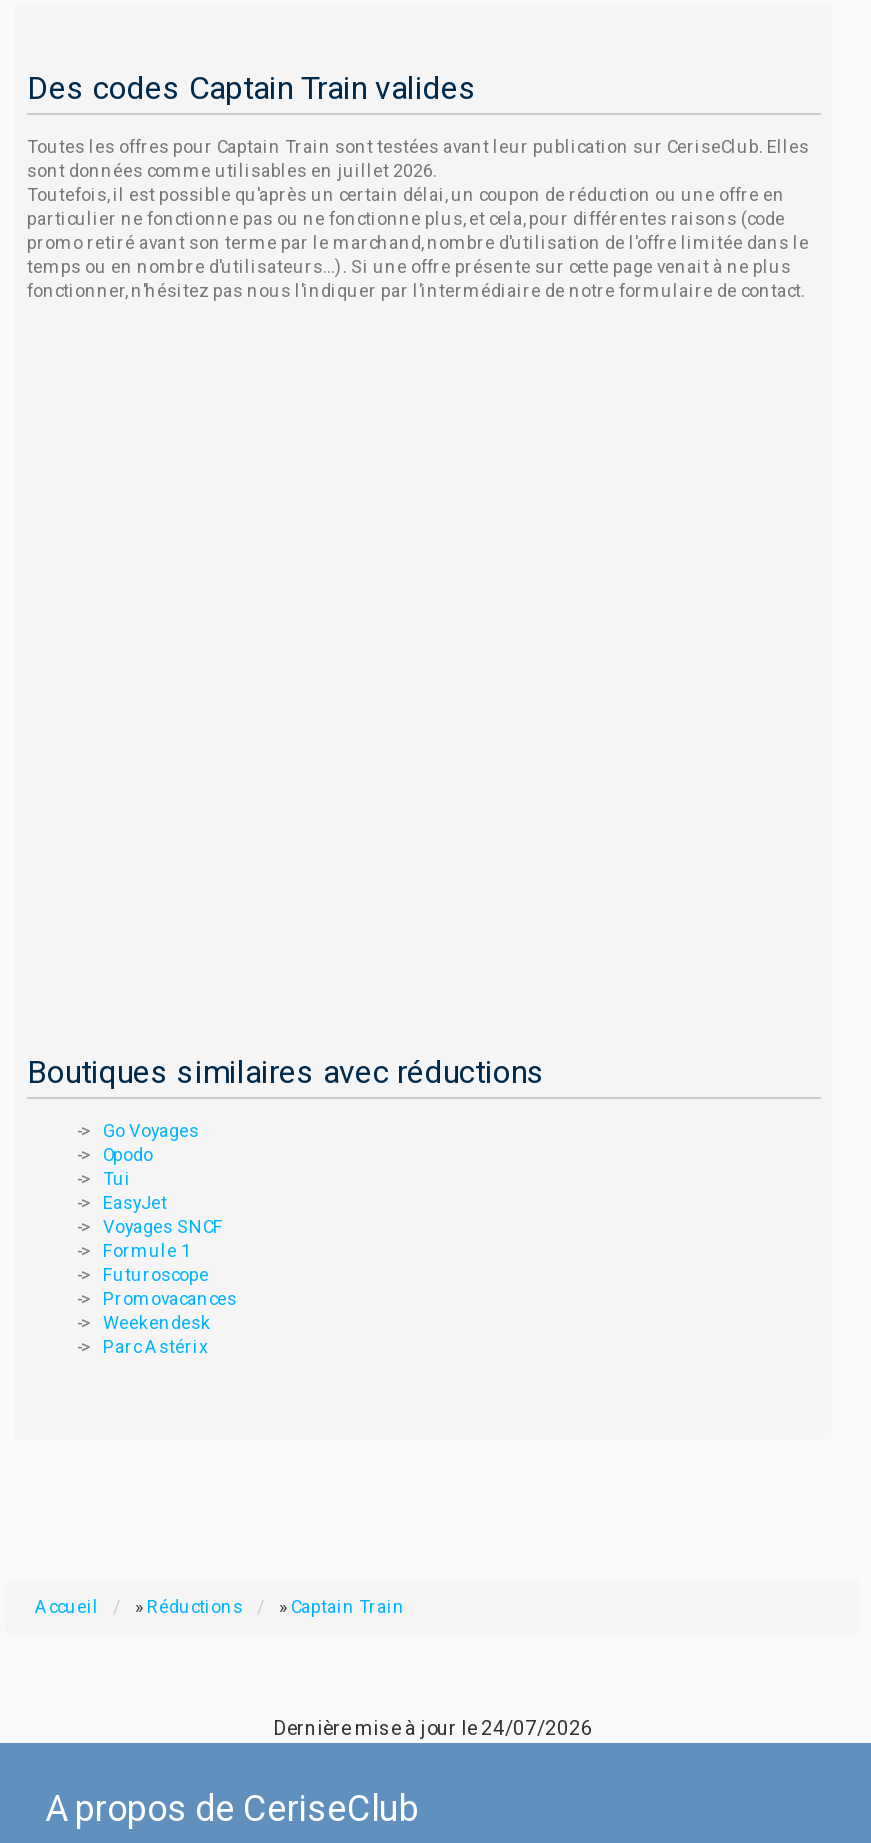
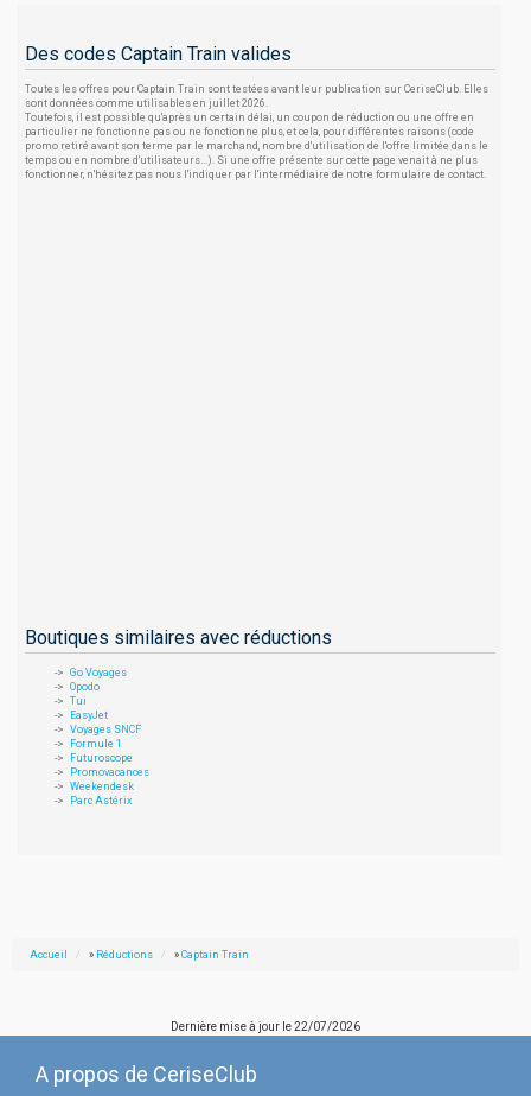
- Dernière mise à jour le 24/07/2026
+ Dernière mise à jour le 22/07/2026
